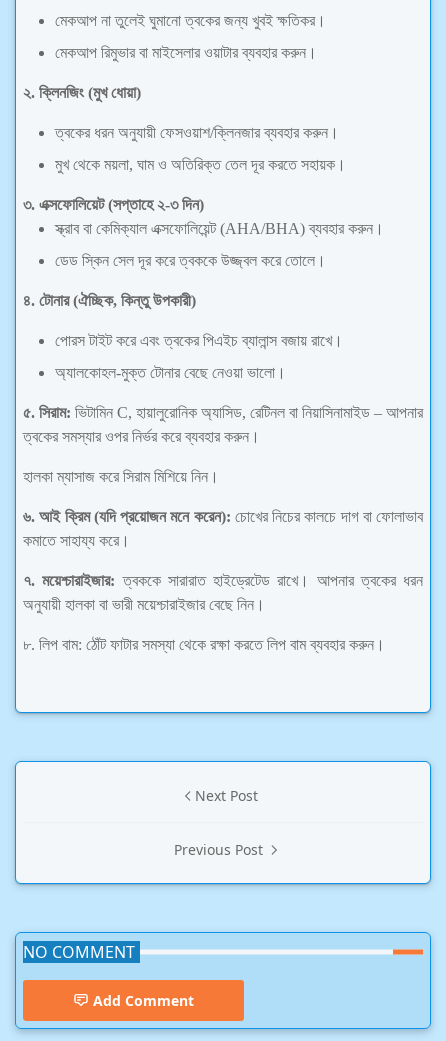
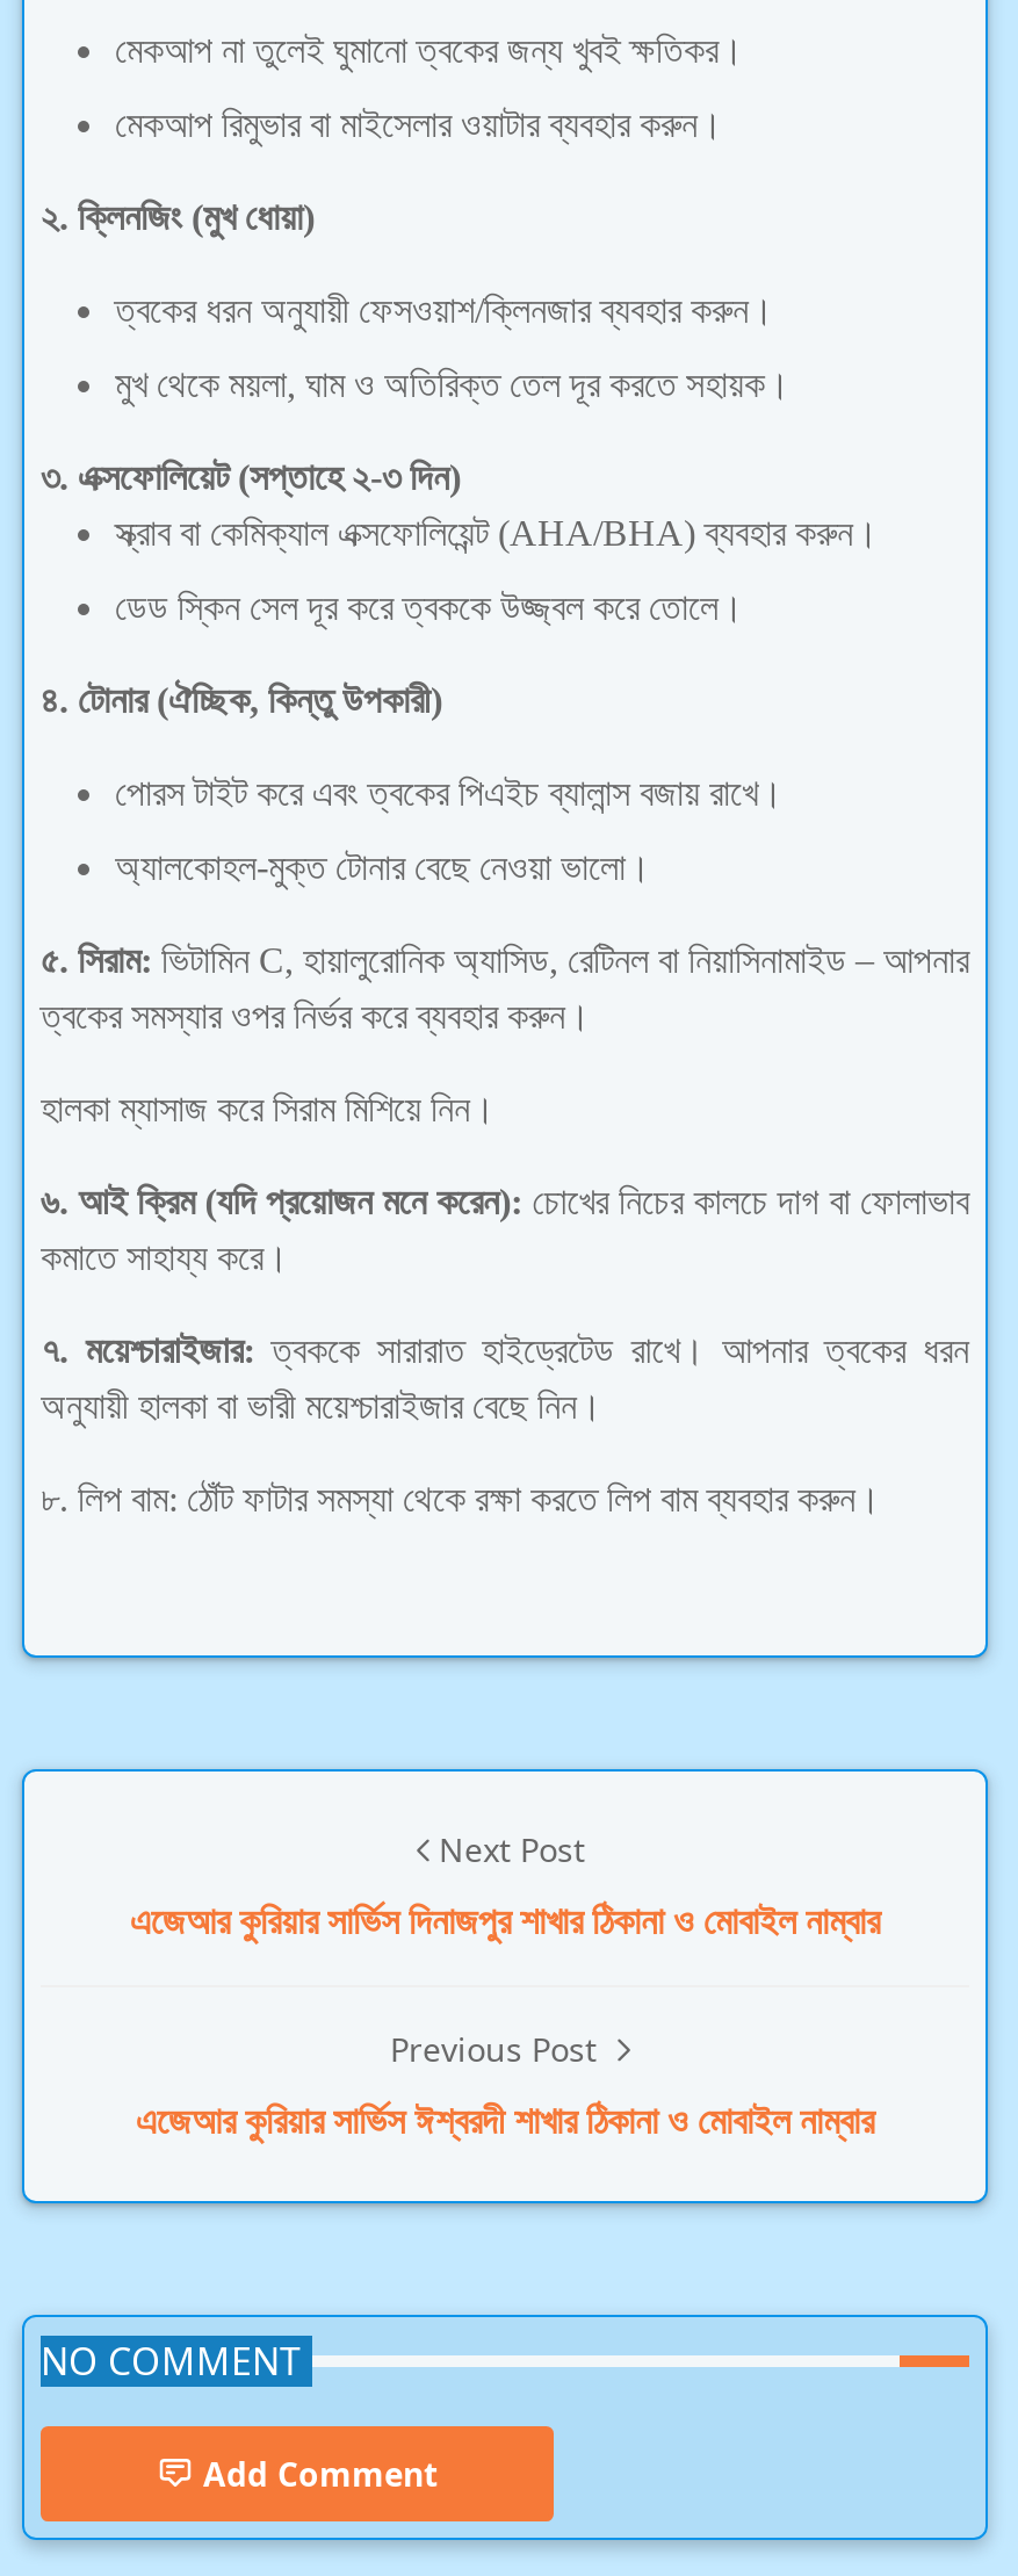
+ এজেআর কুরিয়ার সার্ভিস দিনাজপুর শাখার ঠিকানা ও মোবাইল নাম্বার

+ এজেআর কুরিয়ার সার্ভিস ঈশ্বরদী শাখার ঠিকানা ও মোবাইল নাম্বার
